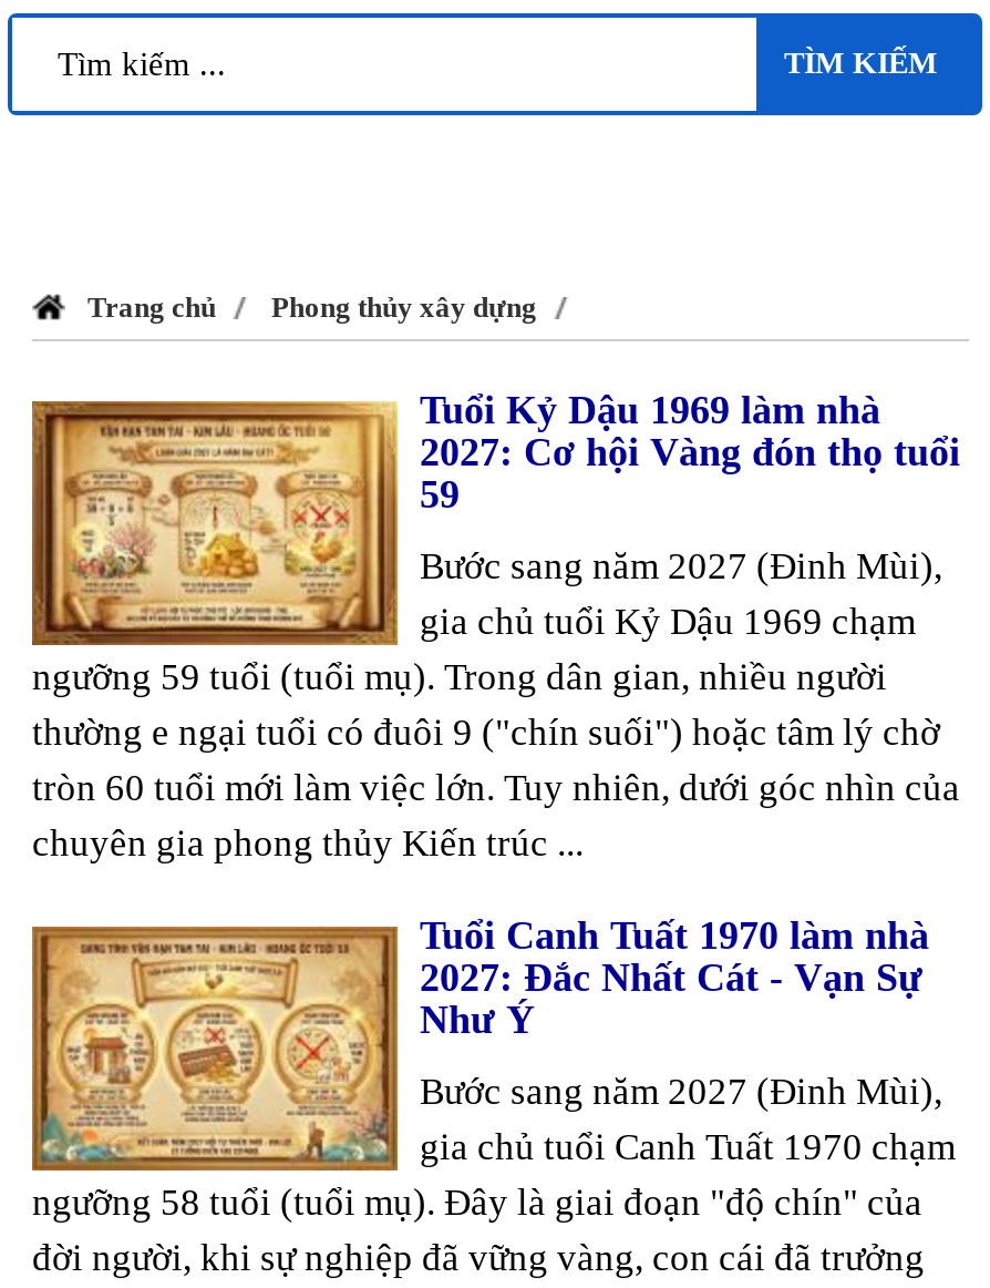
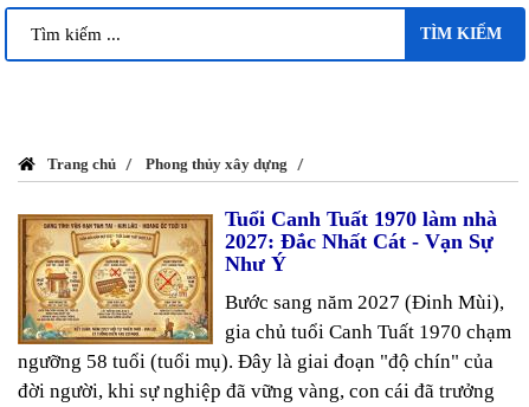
- [image]
- Tuổi Kỷ Dậu 1969 làm nhà
- 2027: Cơ hội Vàng đón thọ tuổi
- 59
- Bước sang năm 2027 (Đinh Mùi),
- gia chủ tuổi Kỷ Dậu 1969 chạm
- ngưỡng 59 tuổi (tuổi mụ). Trong dân gian, nhiều người
- thường e ngại tuổi có đuôi 9 ("chín suối") hoặc tâm lý chờ
- tròn 60 tuổi mới làm việc lớn. Tuy nhiên, dưới góc nhìn của
- chuyên gia phong thủy Kiến trúc ...
